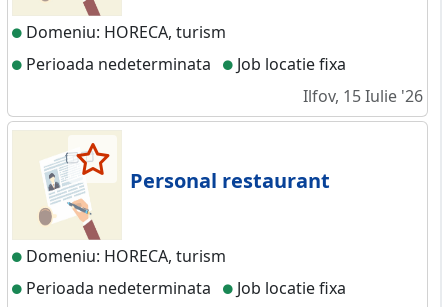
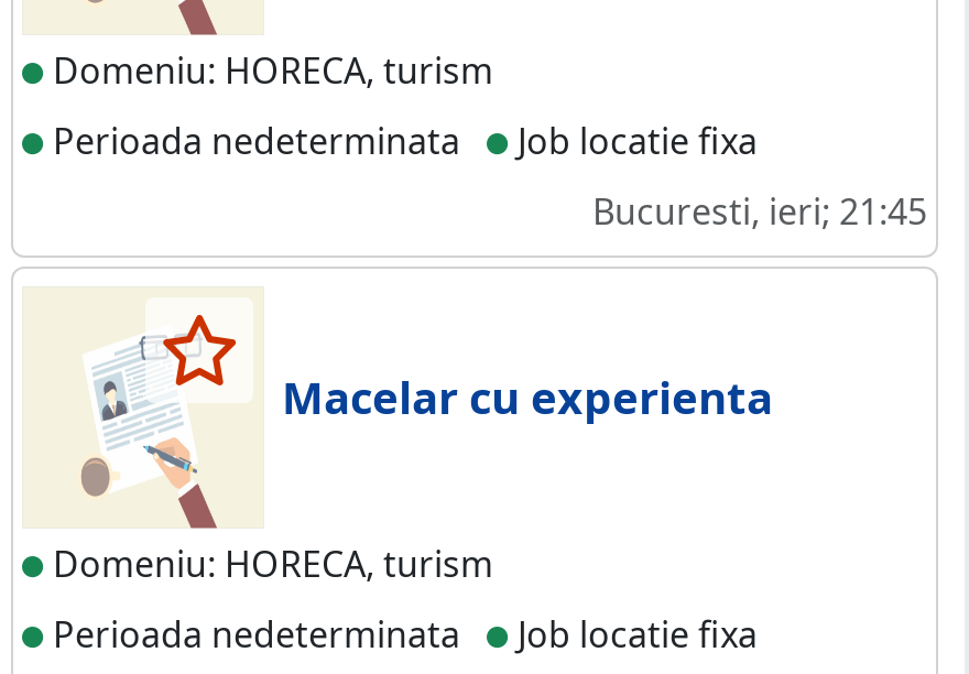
- Ilfov, 15 Iulie '26
+ Bucuresti, ieri; 21:45

- Personal restaurant
+ Macelar cu experienta
